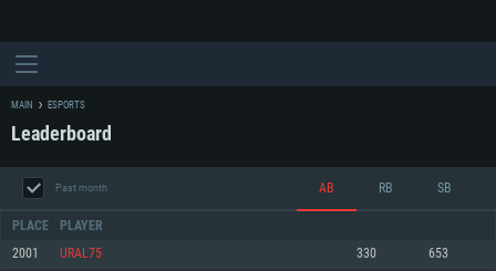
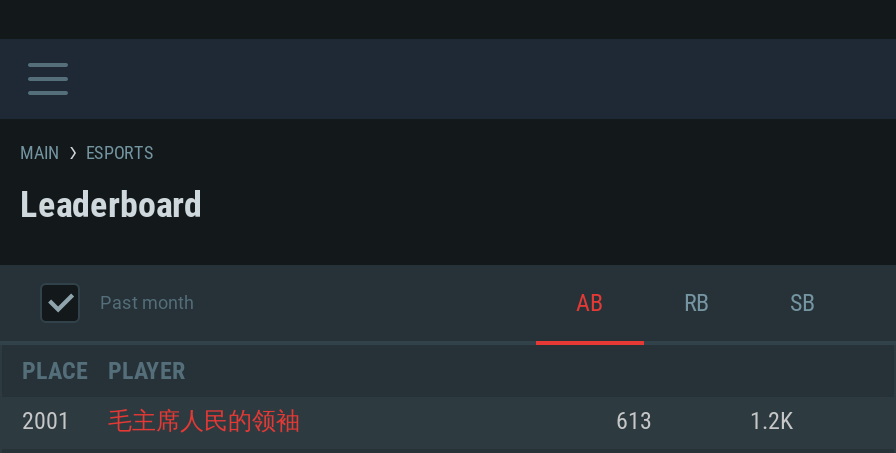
- URAL75
- 330
- 653
+ 毛主席人民的领袖
+ 613
+ 1.2K
